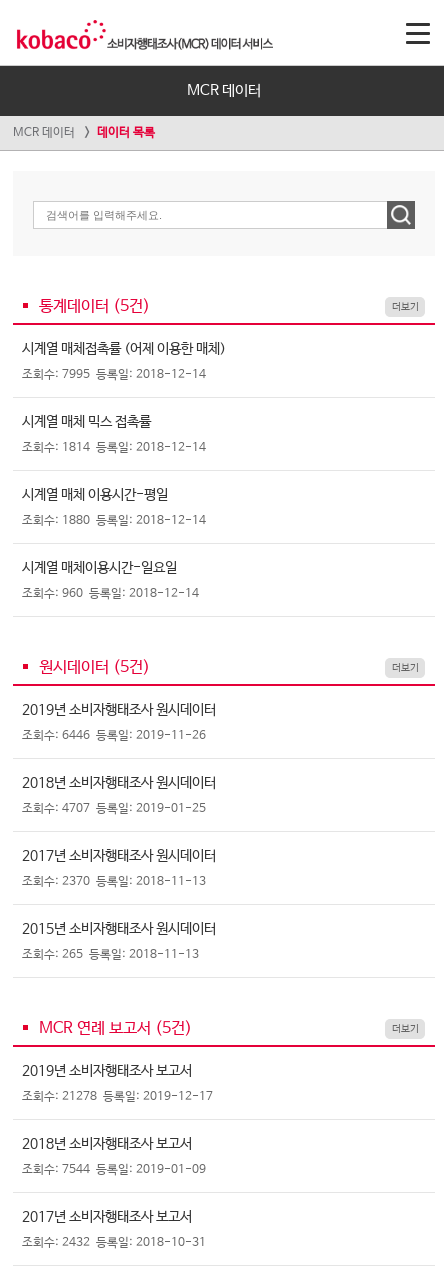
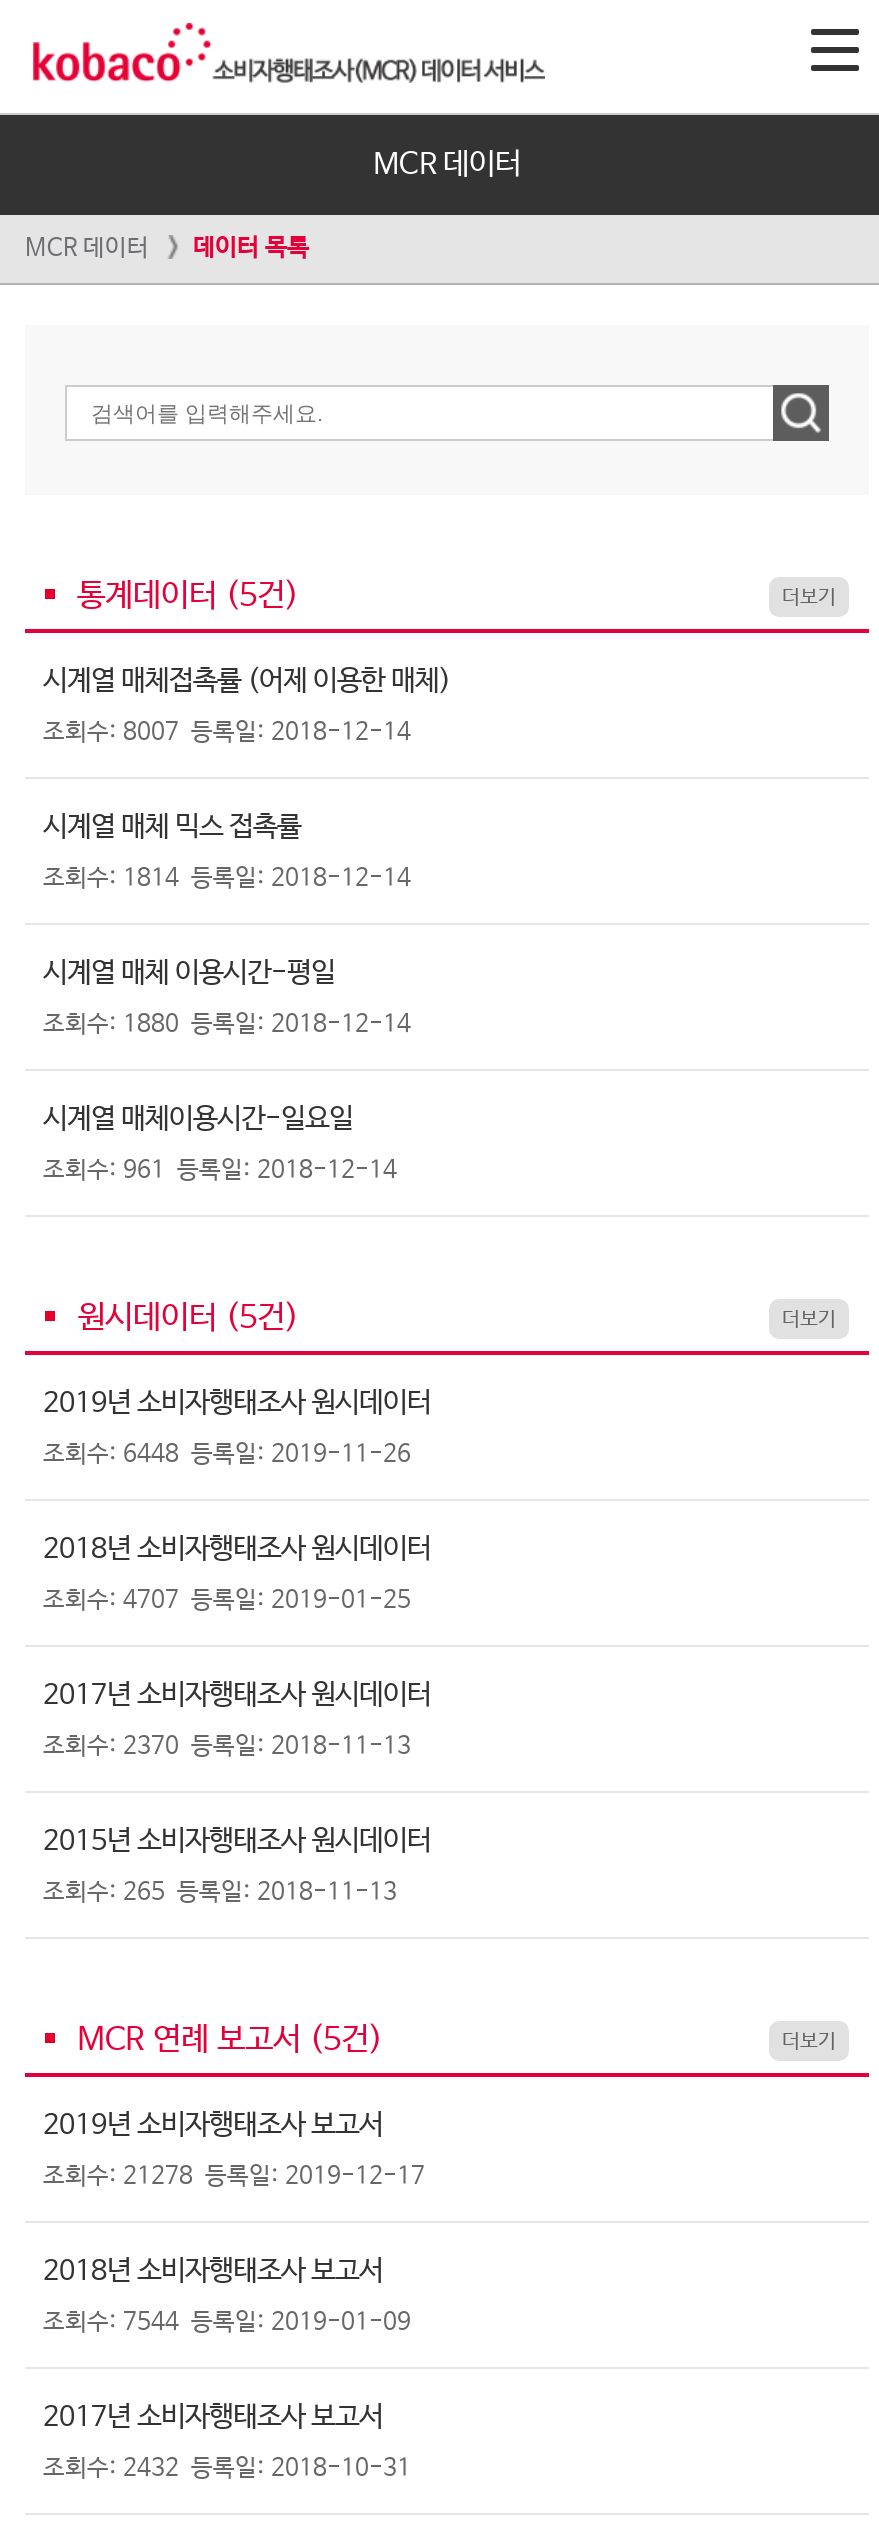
- 조회수: 7995 등록일: 2018-12-14
+ 조회수: 8007 등록일: 2018-12-14

- 조회수: 960 등록일: 2018-12-14
+ 조회수: 961 등록일: 2018-12-14

- 조회수: 6446 등록일: 2019-11-26
+ 조회수: 6448 등록일: 2019-11-26
